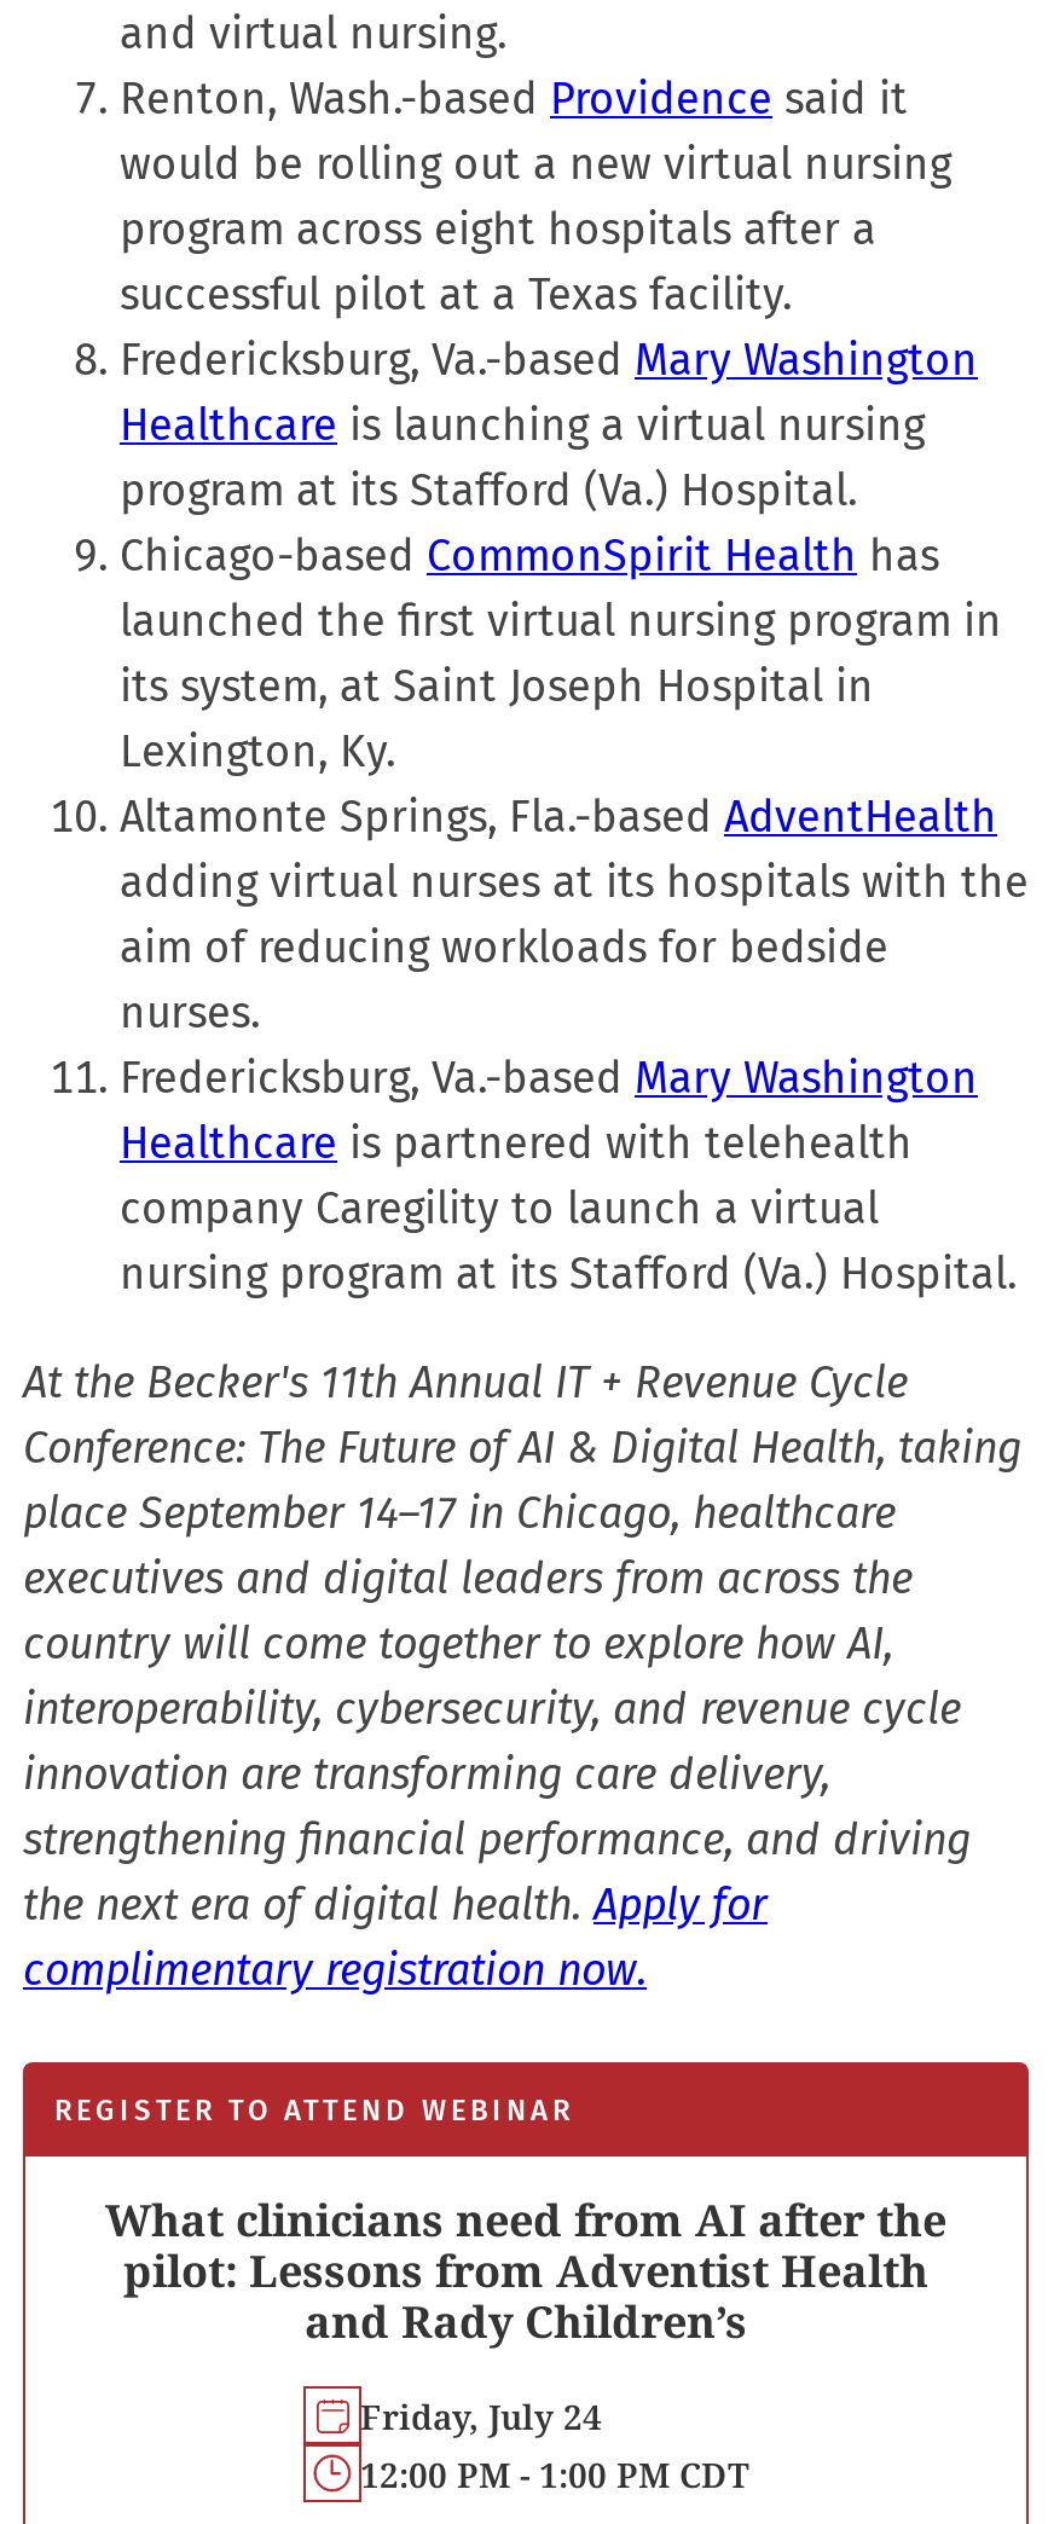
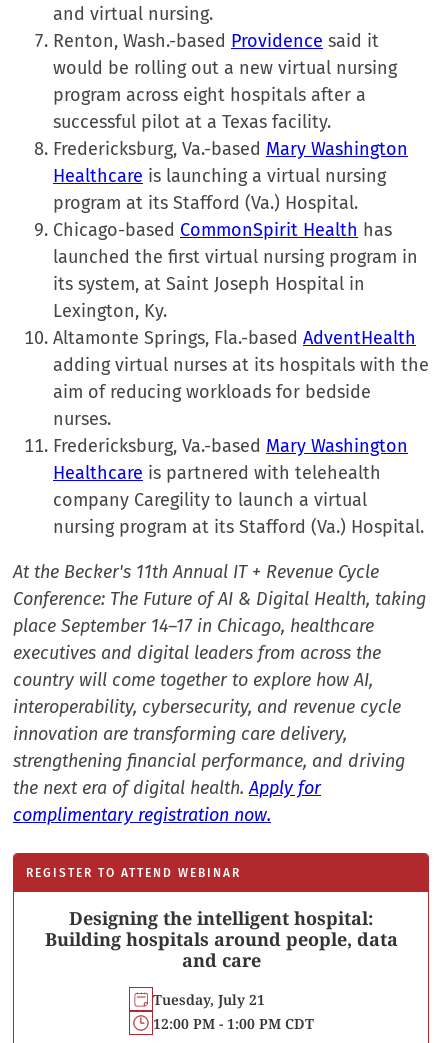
- What clinicians need from AI after the
- pilot: Lessons from Adventist Health
- and Rady Children’s
+ Designing the intelligent hospital:
+ Building hospitals around people, data
+ and care

- Friday, July 24
+ Tuesday, July 21
